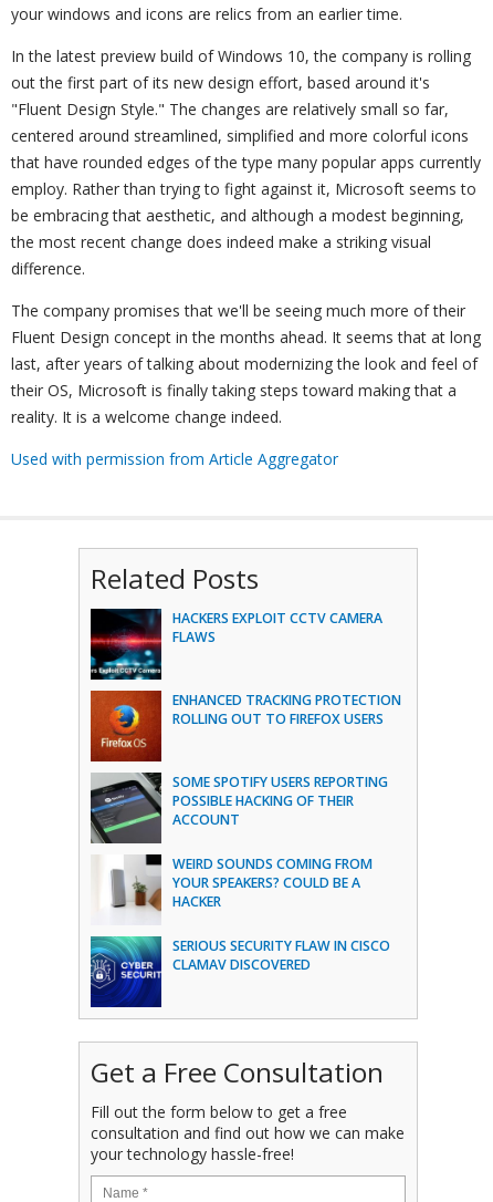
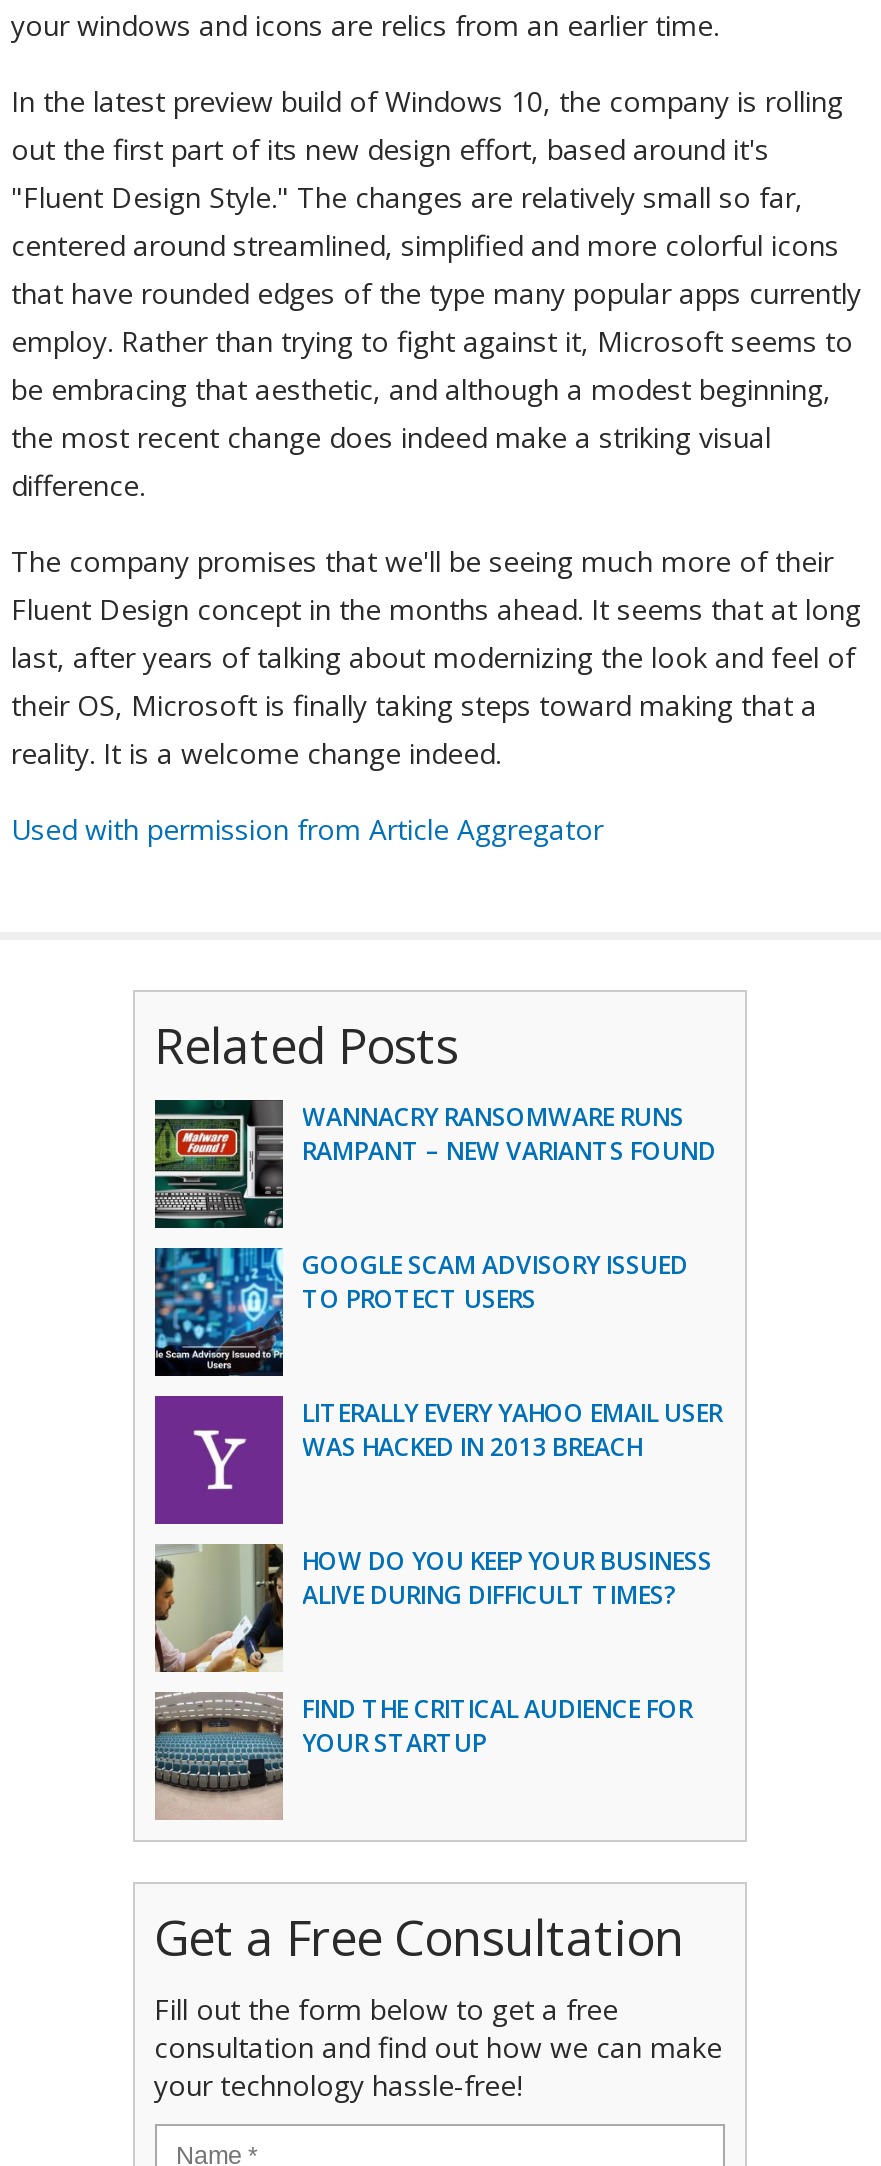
- [image]
- HACKERS EXPLOIT CCTV CAMERA
- FLAWS
+ [image]
+ WANNACRY RANSOMWARE RUNS
+ RAMPANT – NEW VARIANTS FOUND

- [image]
- ENHANCED TRACKING PROTECTION
- ROLLING OUT TO FIREFOX USERS
+ [image]
+ GOOGLE SCAM ADVISORY ISSUED
+ TO PROTECT USERS

- [image]
- SOME SPOTIFY USERS REPORTING
- POSSIBLE HACKING OF THEIR
- ACCOUNT
+ [image]
+ LITERALLY EVERY YAHOO EMAIL USER
+ WAS HACKED IN 2013 BREACH

- [image]
- WEIRD SOUNDS COMING FROM
- YOUR SPEAKERS? COULD BE A
- HACKER
+ [image]
+ HOW DO YOU KEEP YOUR BUSINESS
+ ALIVE DURING DIFFICULT TIMES?

- [image]
- SERIOUS SECURITY FLAW IN CISCO
- CLAMAV DISCOVERED
+ [image]
+ FIND THE CRITICAL AUDIENCE FOR
+ YOUR STARTUP
